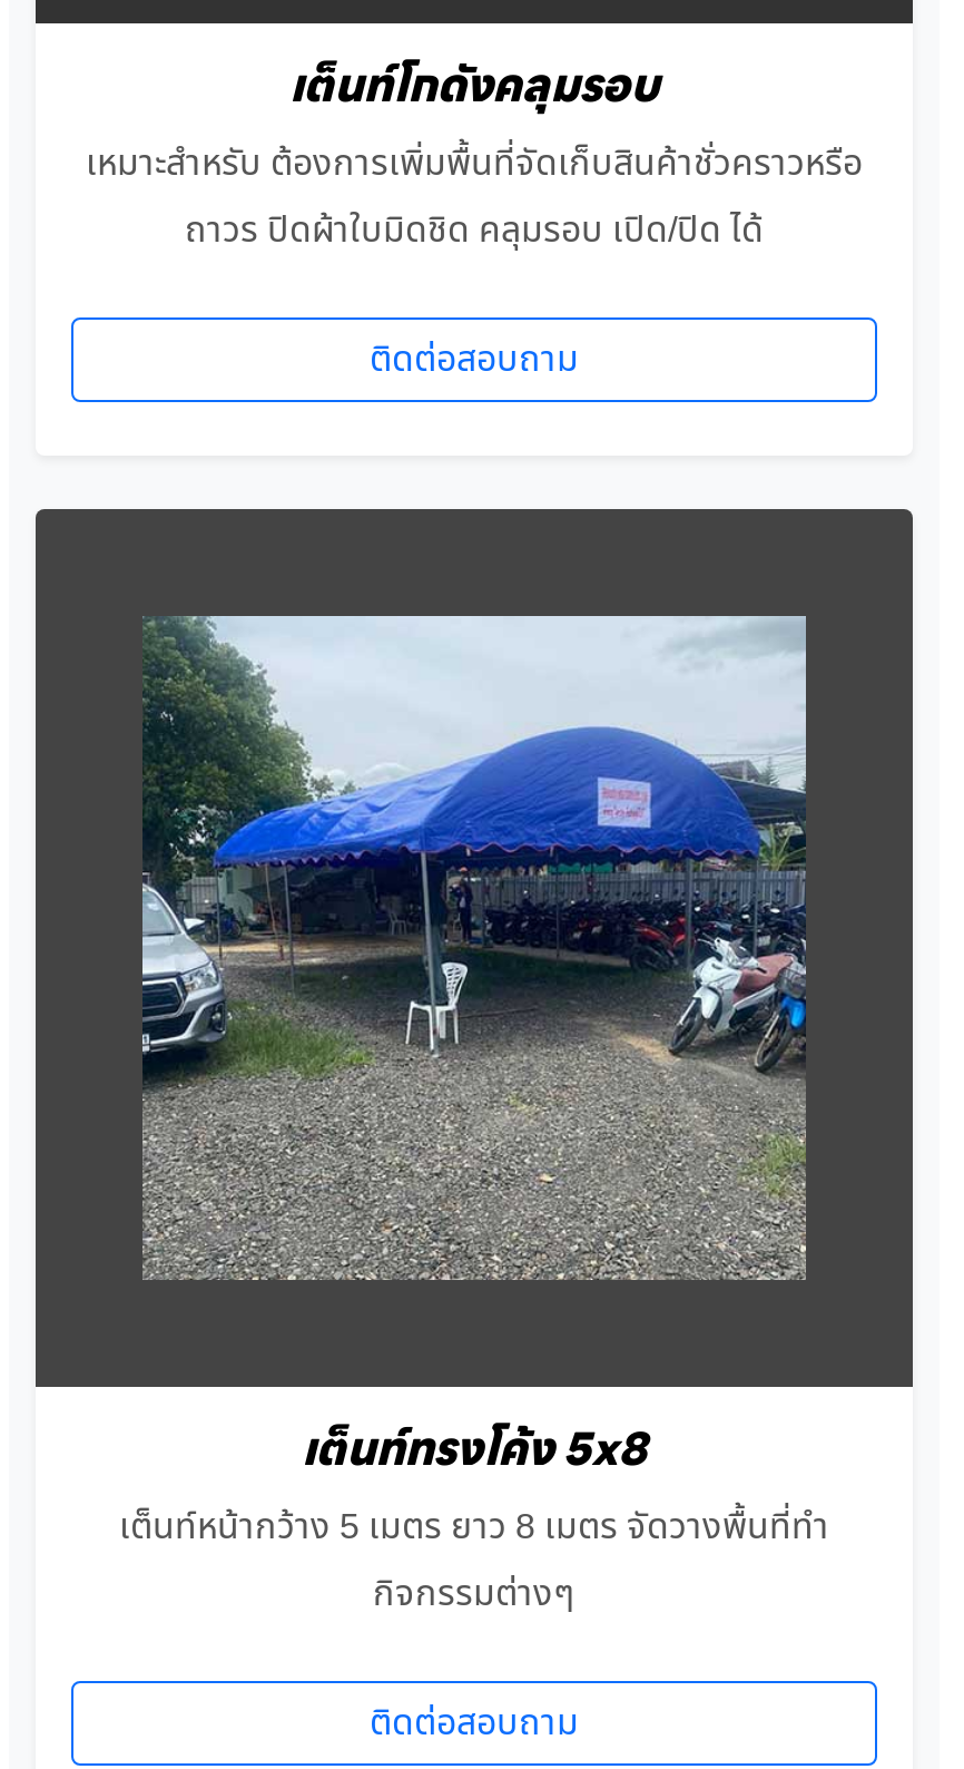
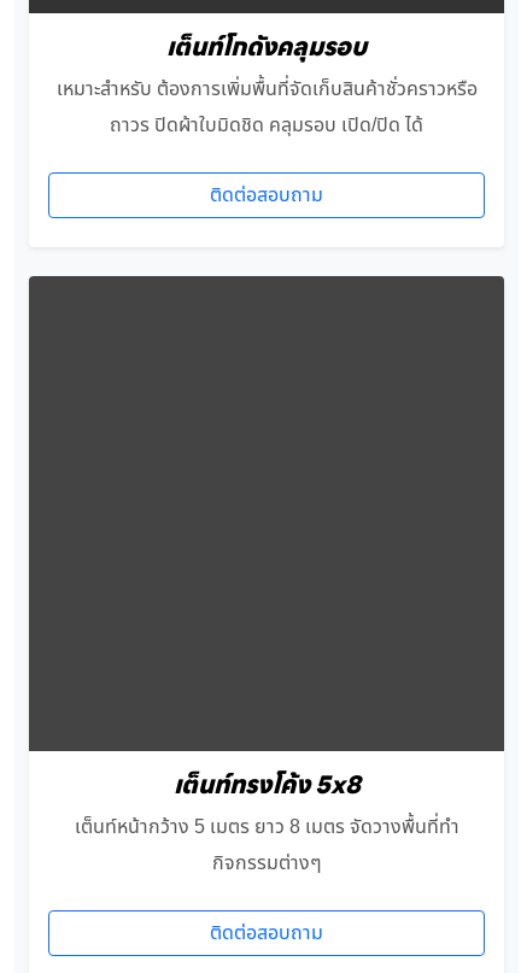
- [image]
